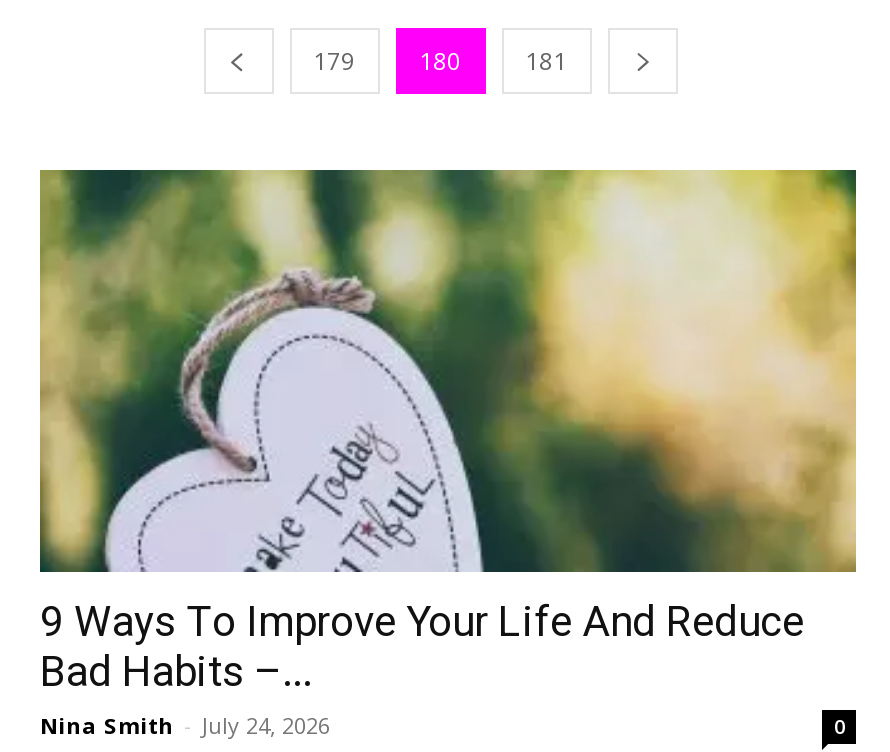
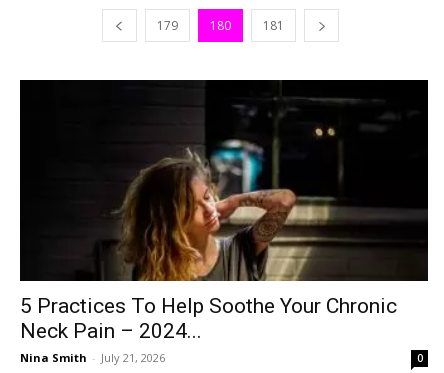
- [image]
- 9 Ways To Improve Your Life And Reduce
- Bad Habits –...
- Nina Smith - July 24, 2026
+ [image]
+ 5 Practices To Help Soothe Your Chronic
+ Neck Pain – 2024...
+ Nina Smith - July 21, 2026
